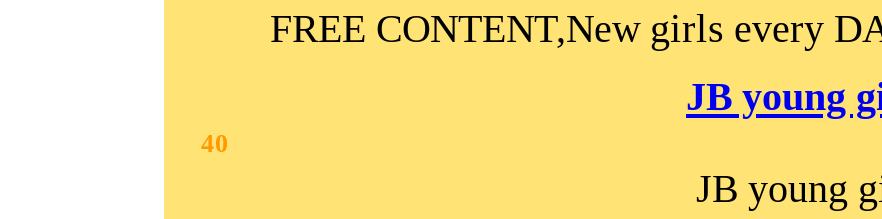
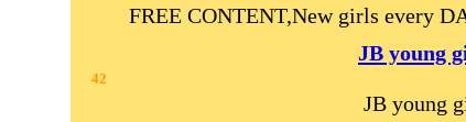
- 40
+ 42
